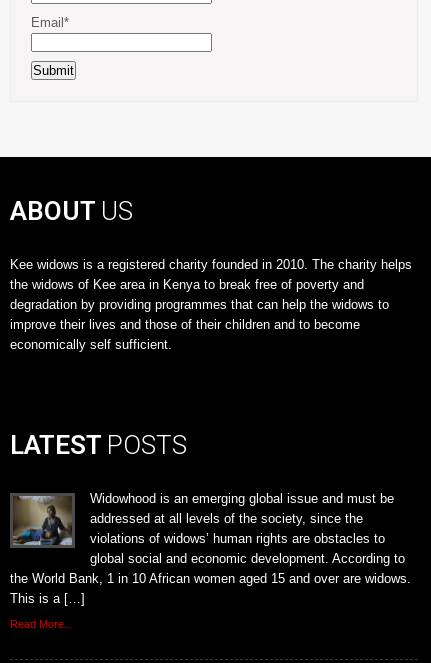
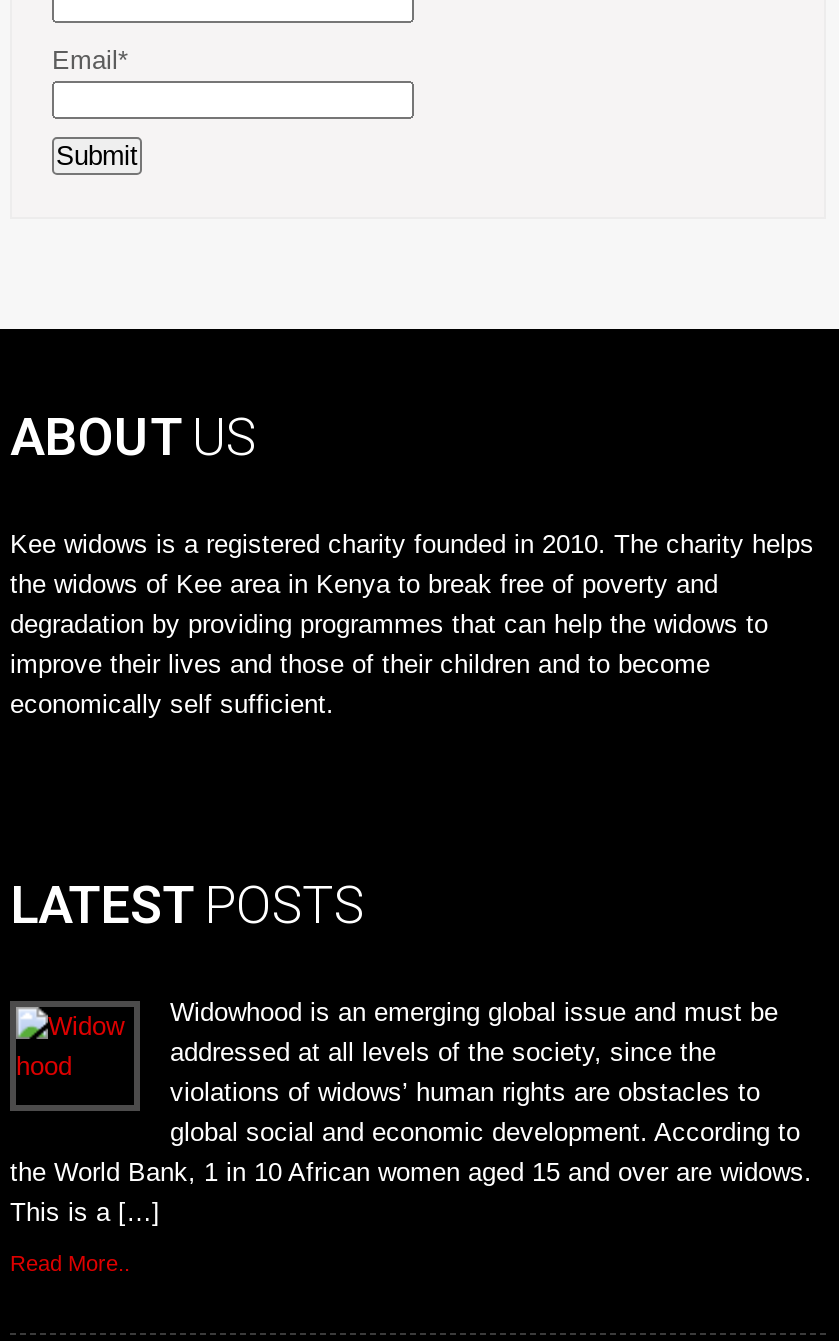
- [image]
+ [image]
